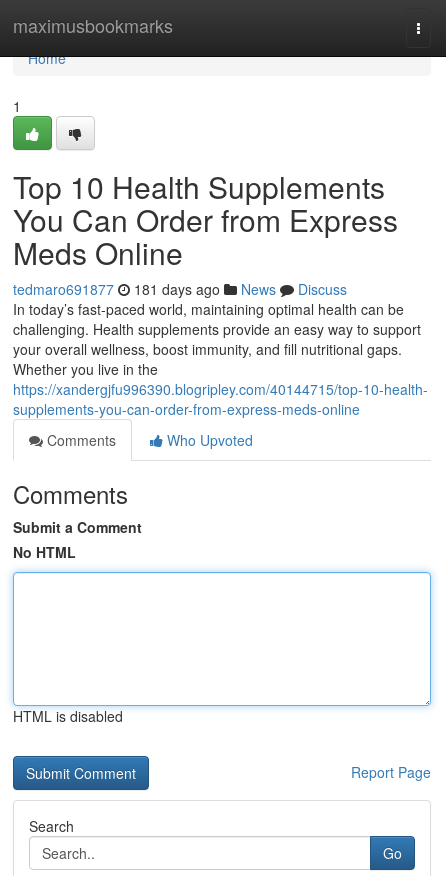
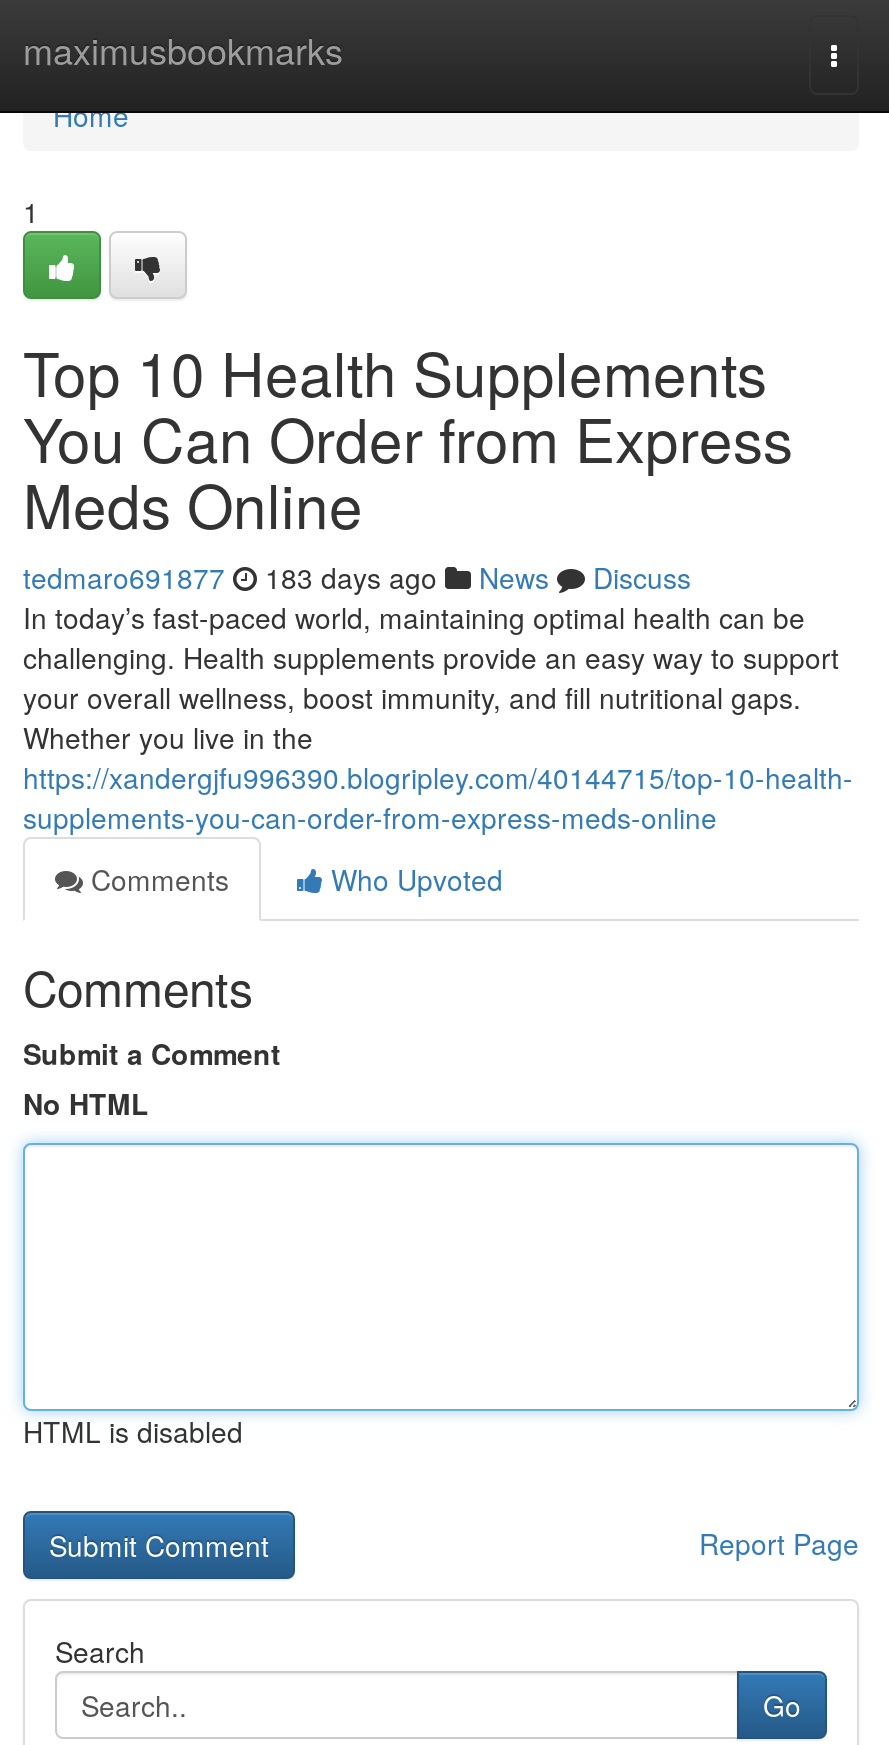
- tedmaro691877 181 days ago News Discuss
+ tedmaro691877 183 days ago News Discuss
